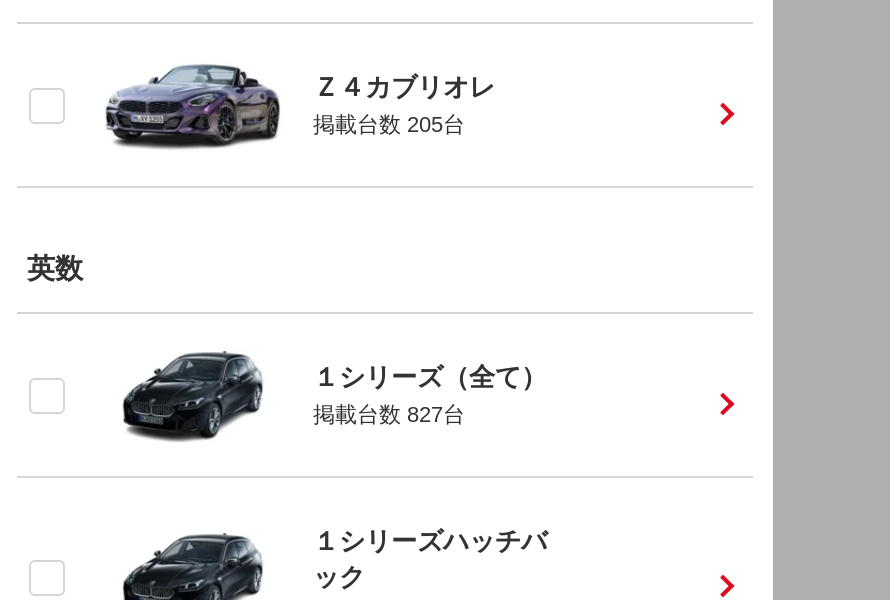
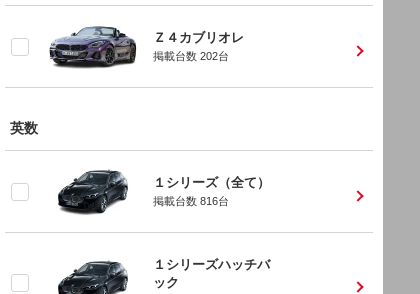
- 掲載台数205台
+ 掲載台数202台

- 掲載台数827台
+ 掲載台数816台
